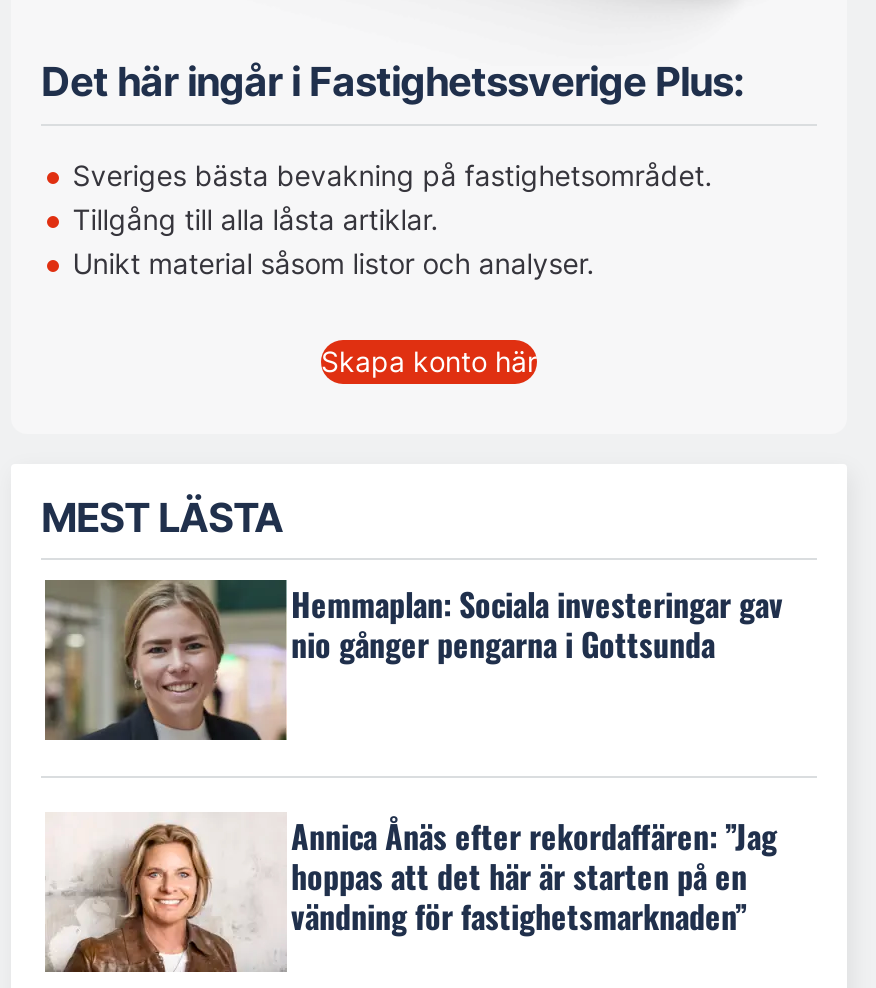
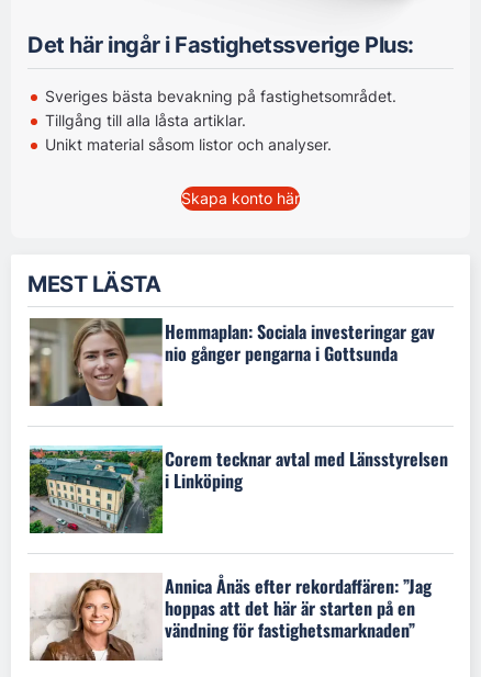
+ [image]
+ Corem tecknar avtal med Länsstyrelsen
+ i Linköping
